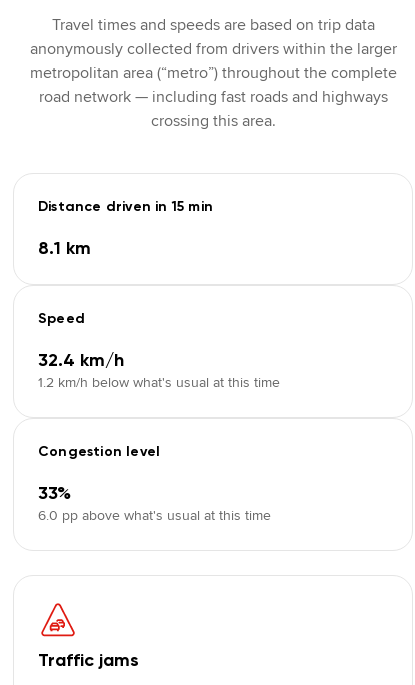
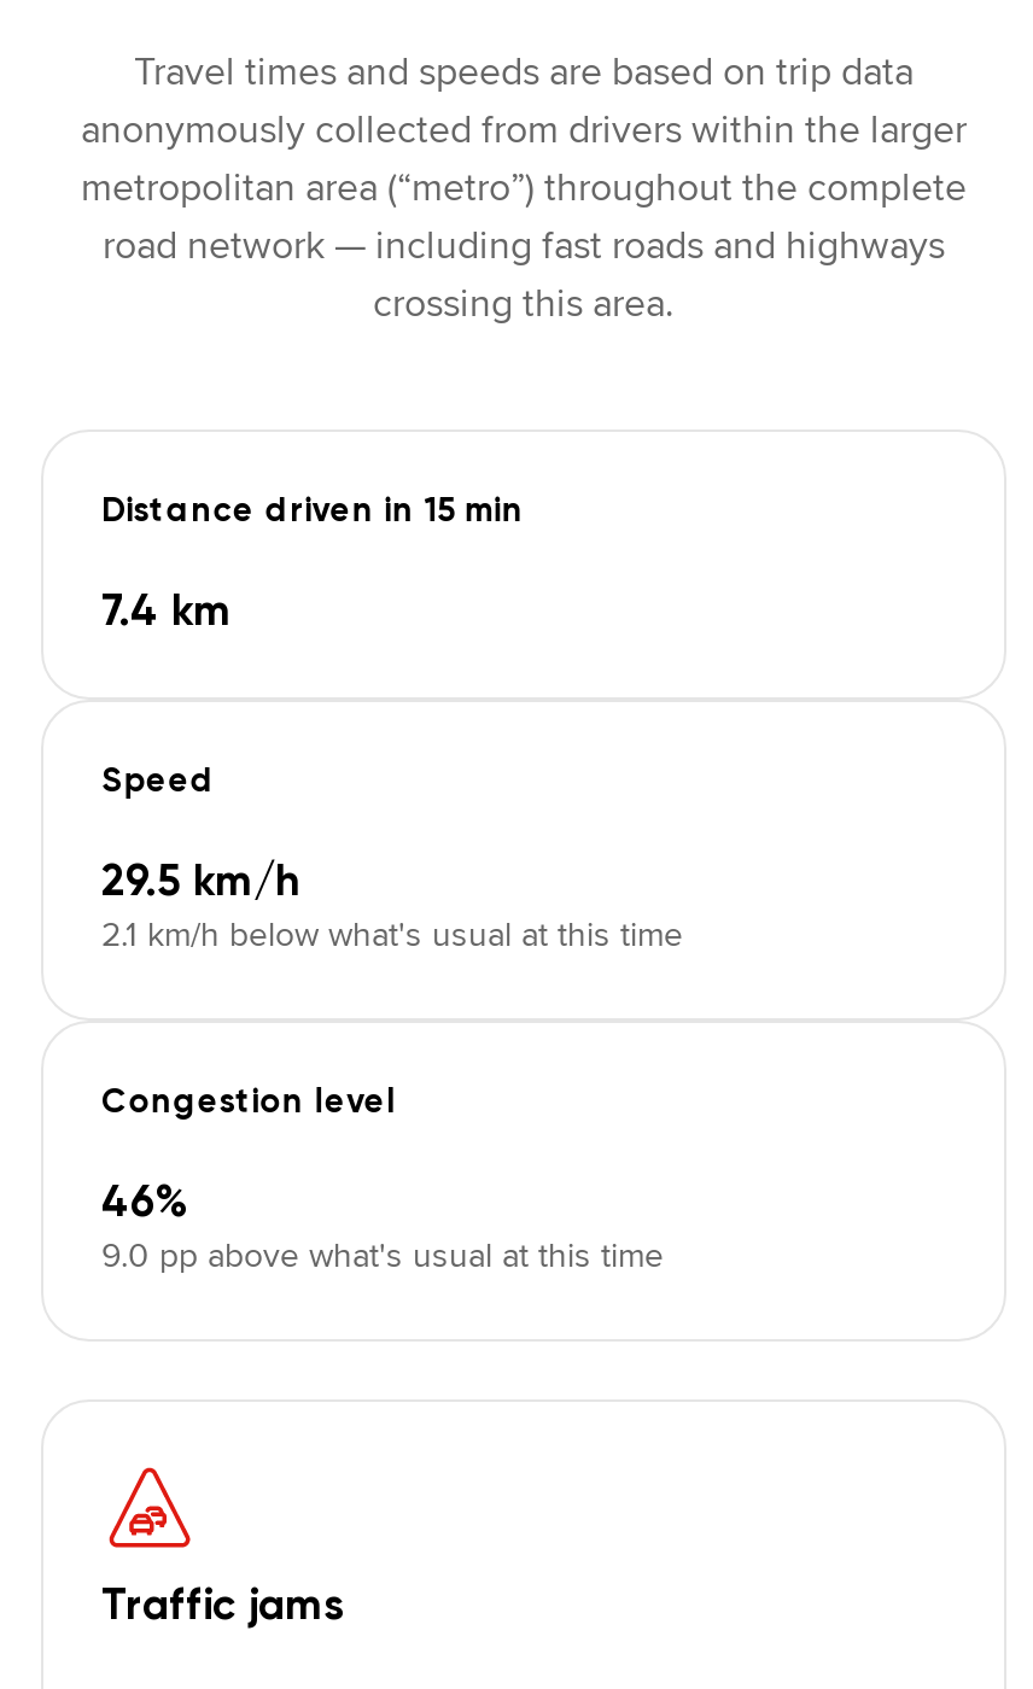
- 8.1 km
+ 7.4 km

- 32.4 km/h
+ 29.5 km/h

- 1.2 km/h below what's usual at this time
+ 2.1 km/h below what's usual at this time

- 33%
+ 46%

- 6.0 pp above what's usual at this time
+ 9.0 pp above what's usual at this time
